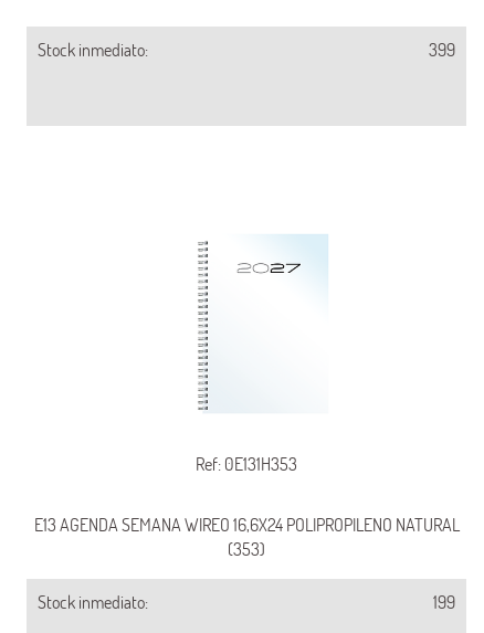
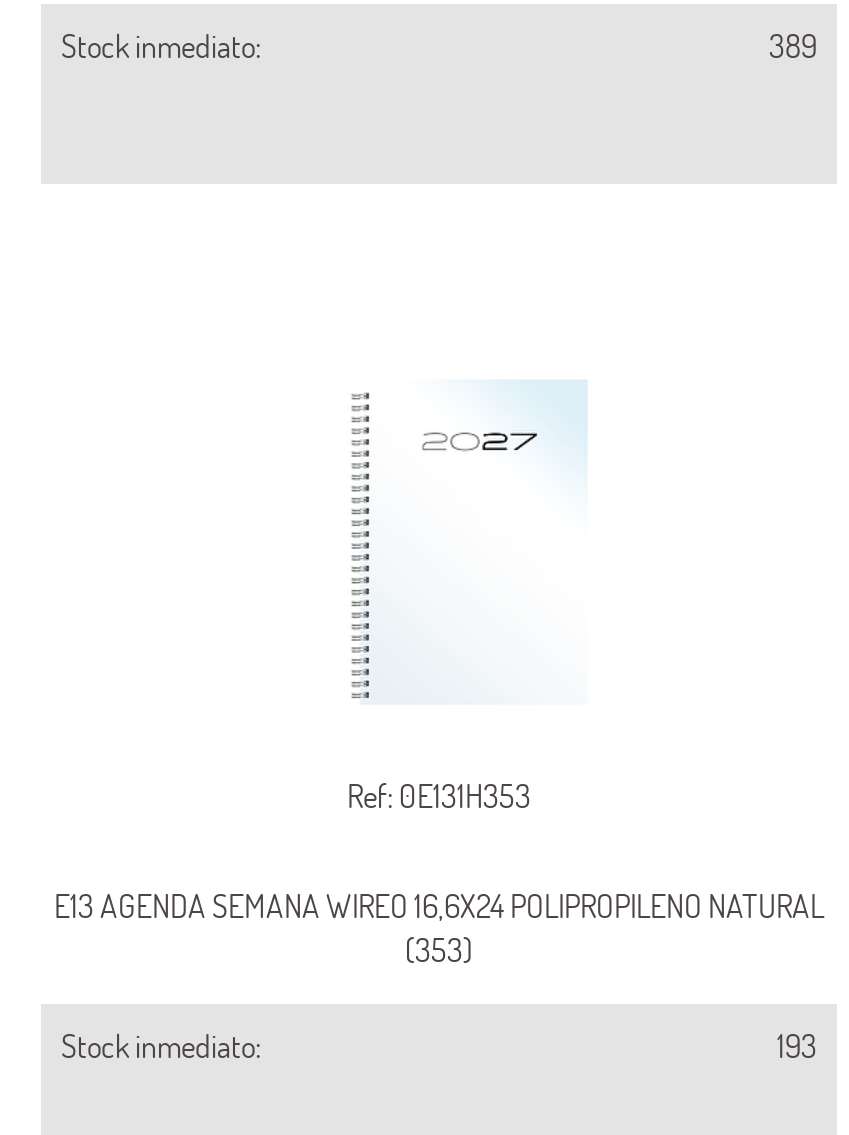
- 399
+ 389

- 199
+ 193
